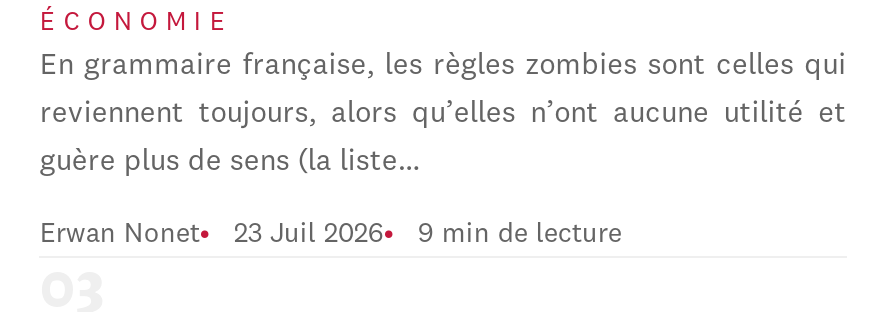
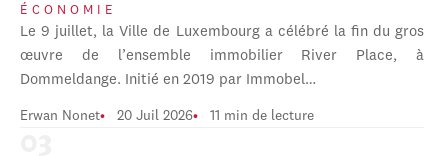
- En grammaire française, les règles zombies sont celles qui
+ Le 9 juillet, la Ville de Luxembourg a célébré la fin du gros

- reviennent toujours, alors qu’elles n’ont aucune utilité et
+ œuvre de l’ensemble immobilier River Place, à

- guère plus de sens (la liste…
+ Dommeldange. Initié en 2019 par Immobel…

- 23 Juil 2026
- 9 min de lecture
+ 20 Juil 2026
+ 11 min de lecture
